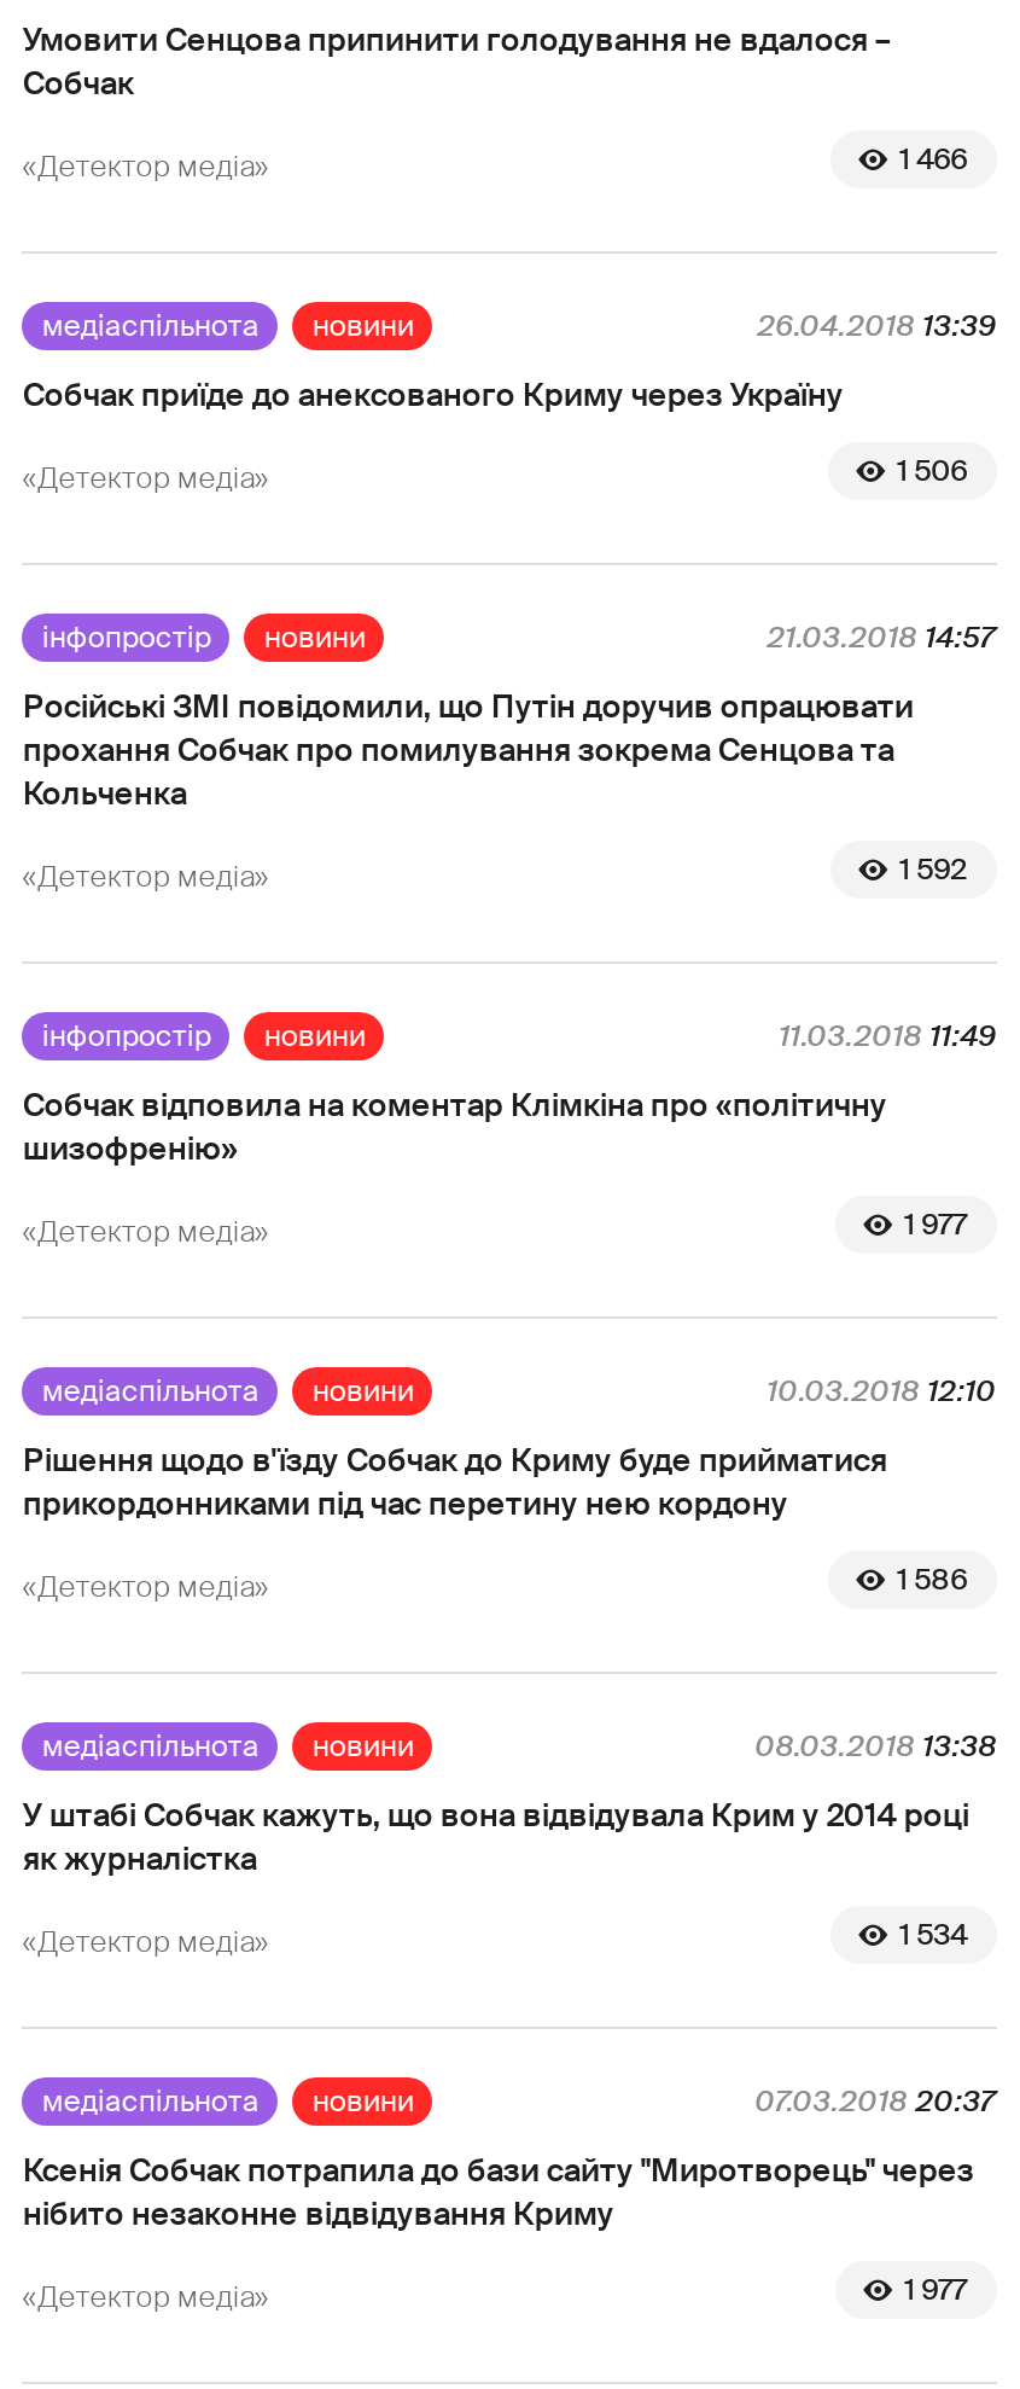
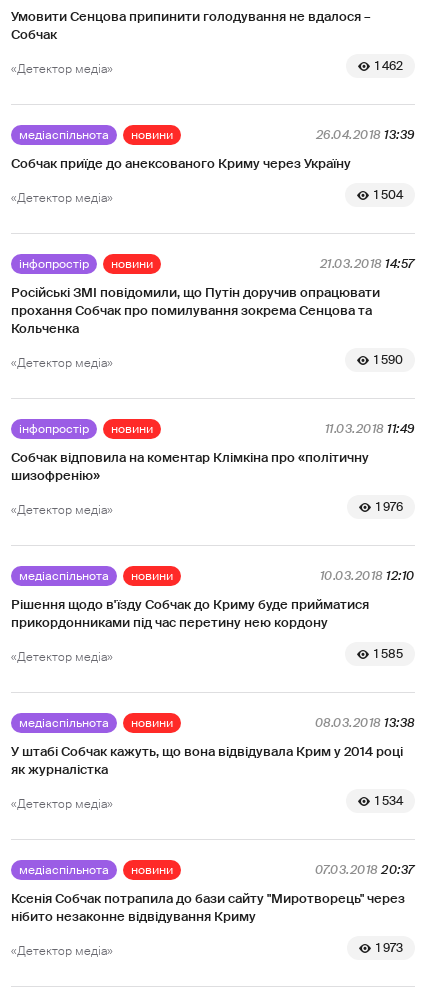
- 1 466
+ 1 462

- 1 506
+ 1 504

- 1 592
+ 1 590

- 1 977
+ 1 976

- 1 586
+ 1 585

- 1 977
+ 1 973
